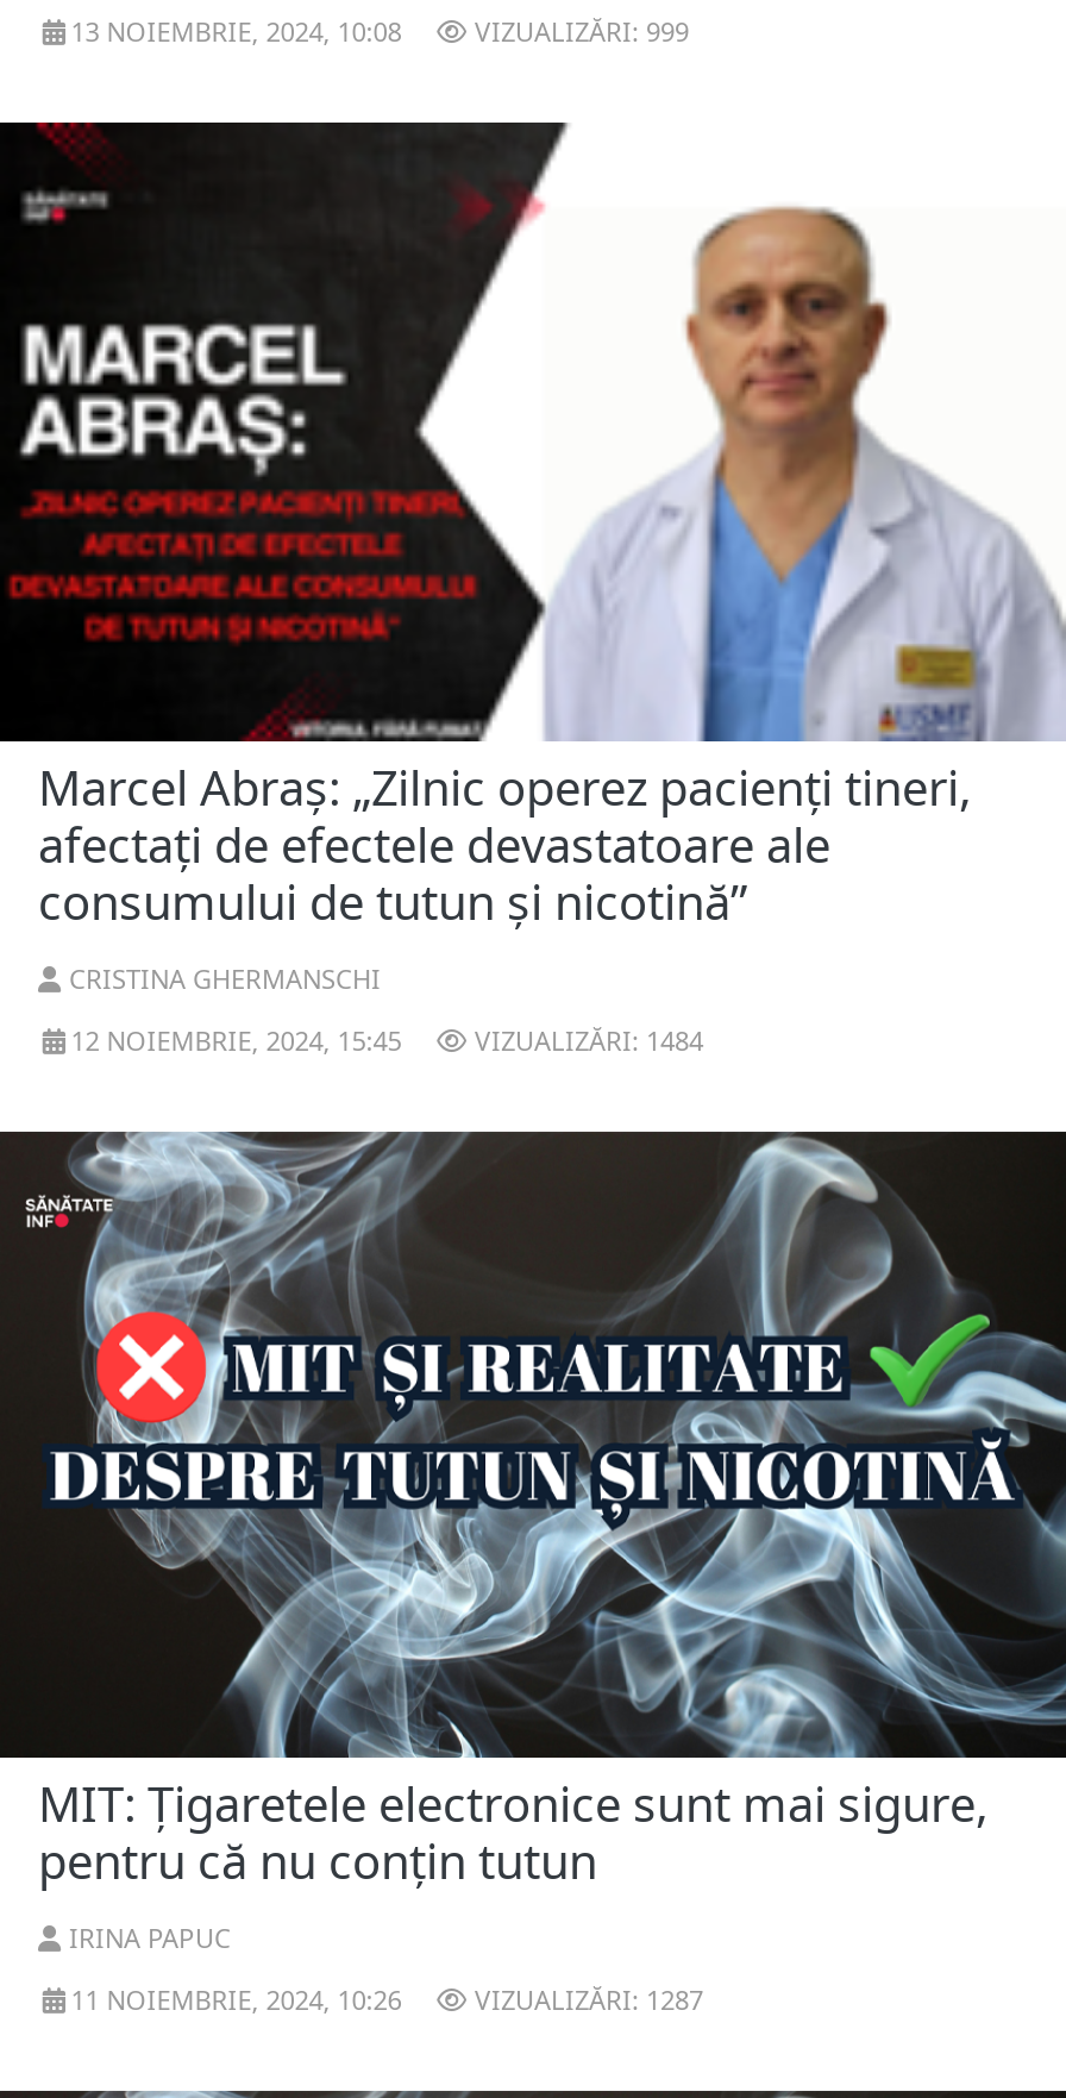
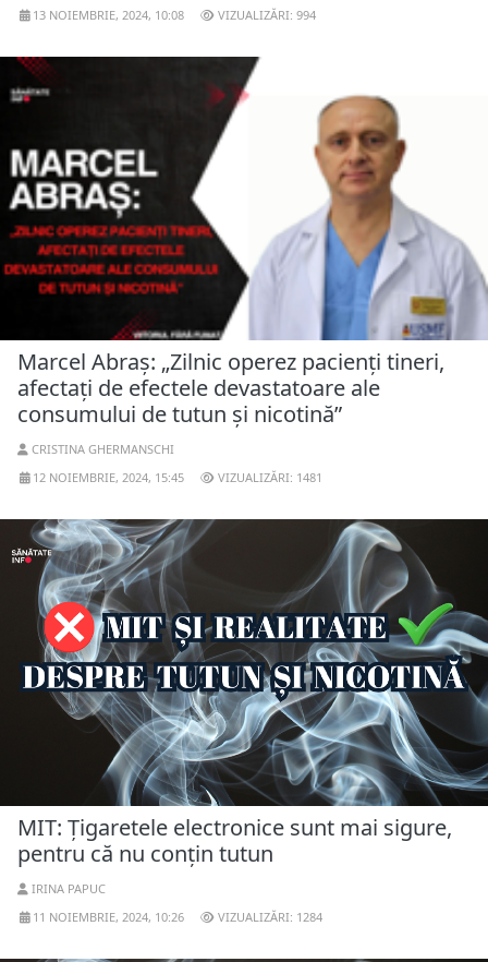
- 13 NOIEMBRIE, 2024, 10:08 VIZUALIZĂRI: 999
+ 13 NOIEMBRIE, 2024, 10:08 VIZUALIZĂRI: 994

- 12 NOIEMBRIE, 2024, 15:45 VIZUALIZĂRI: 1484
+ 12 NOIEMBRIE, 2024, 15:45 VIZUALIZĂRI: 1481

- 11 NOIEMBRIE, 2024, 10:26 VIZUALIZĂRI: 1287
+ 11 NOIEMBRIE, 2024, 10:26 VIZUALIZĂRI: 1284
